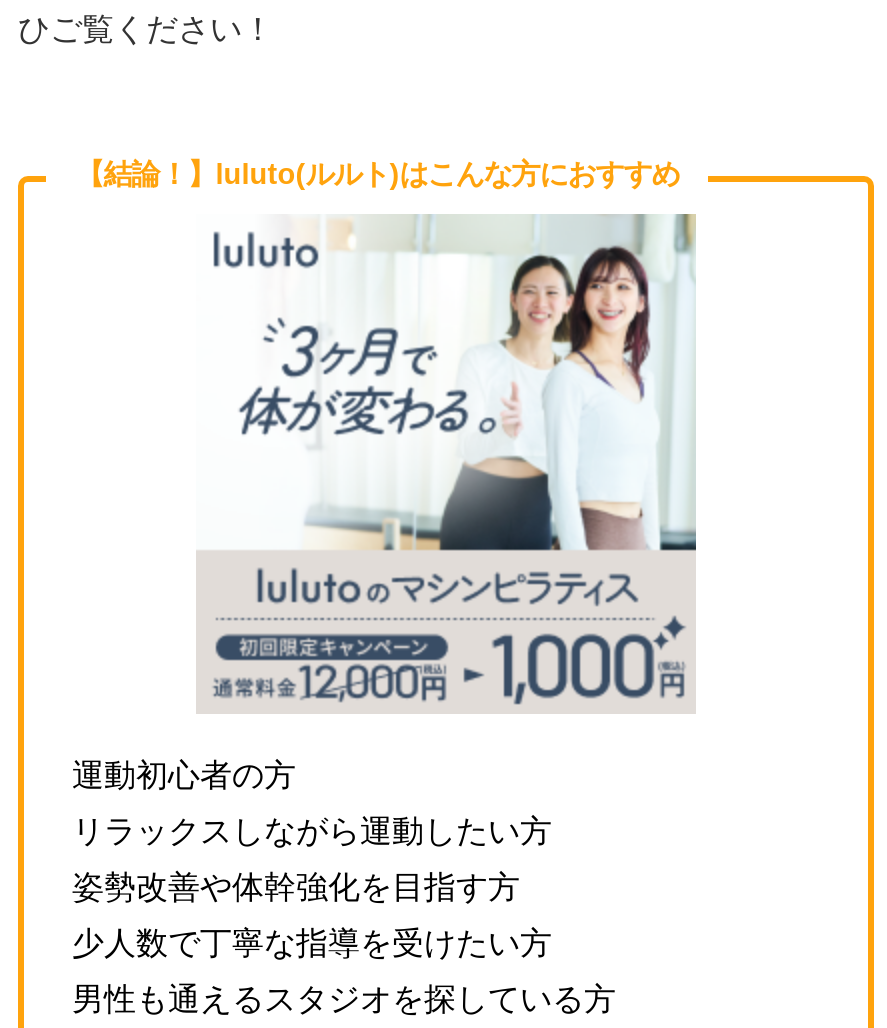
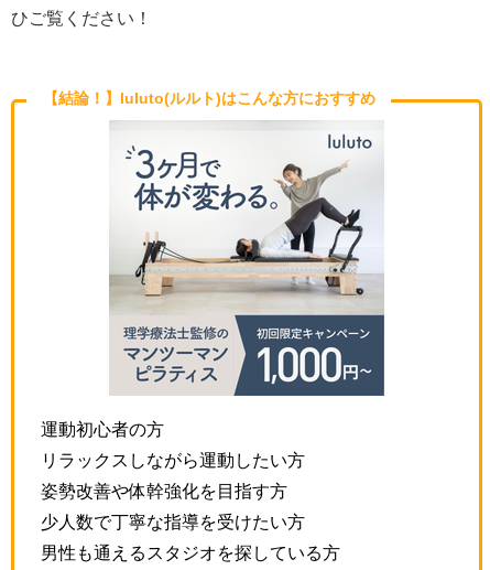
- [image]
+ [image]
